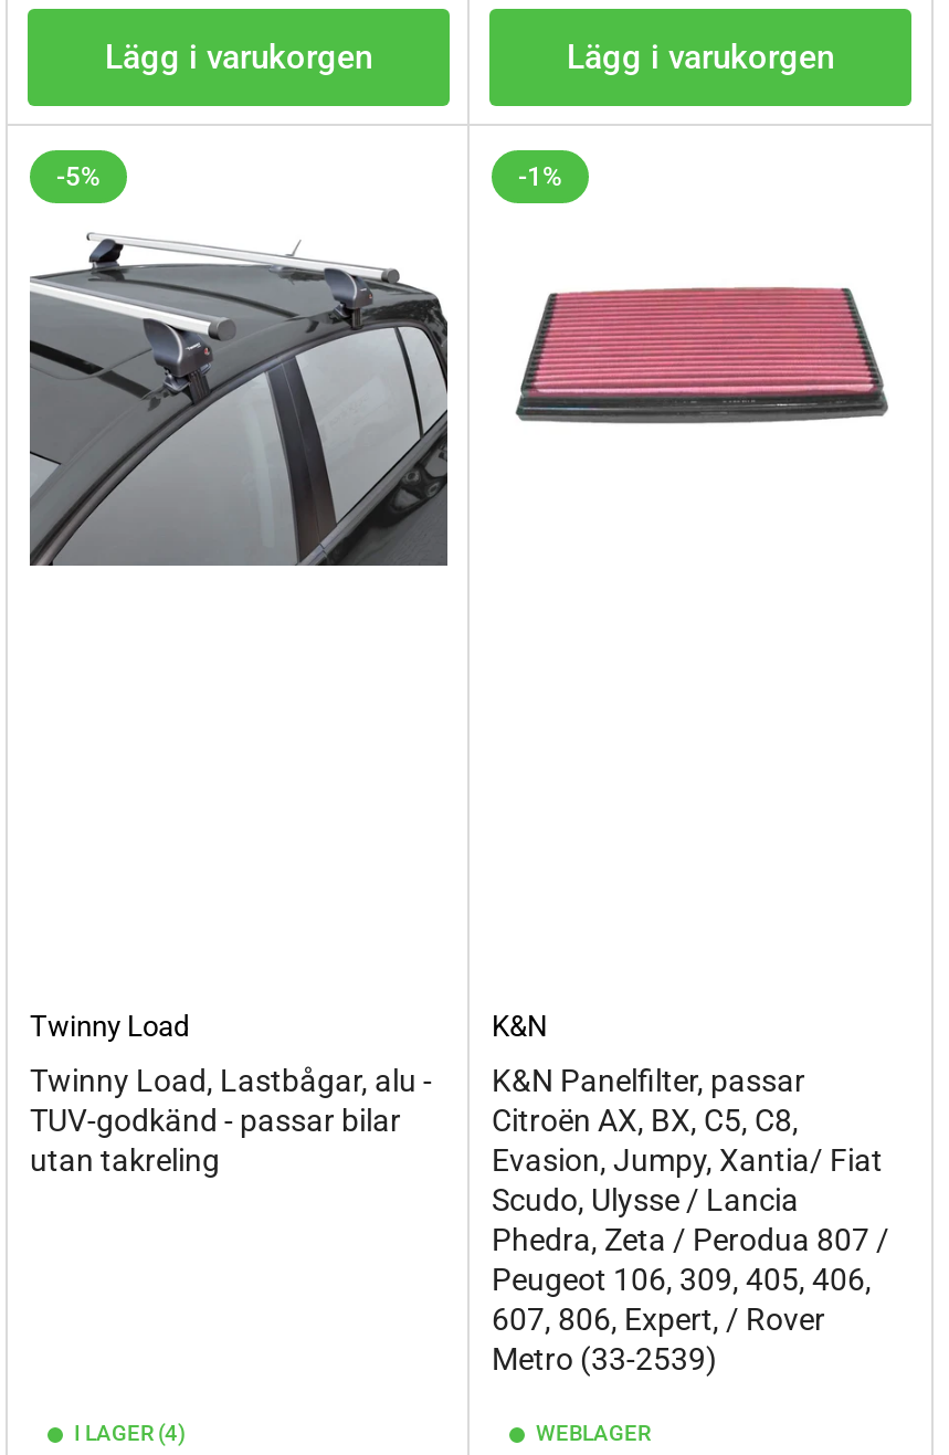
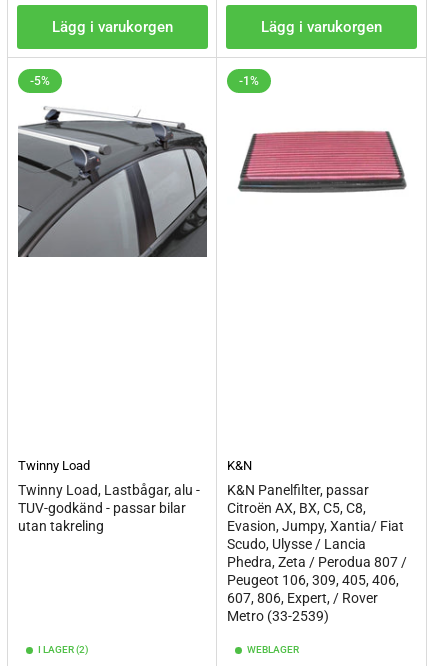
- I LAGER (4)
+ I LAGER (2)
